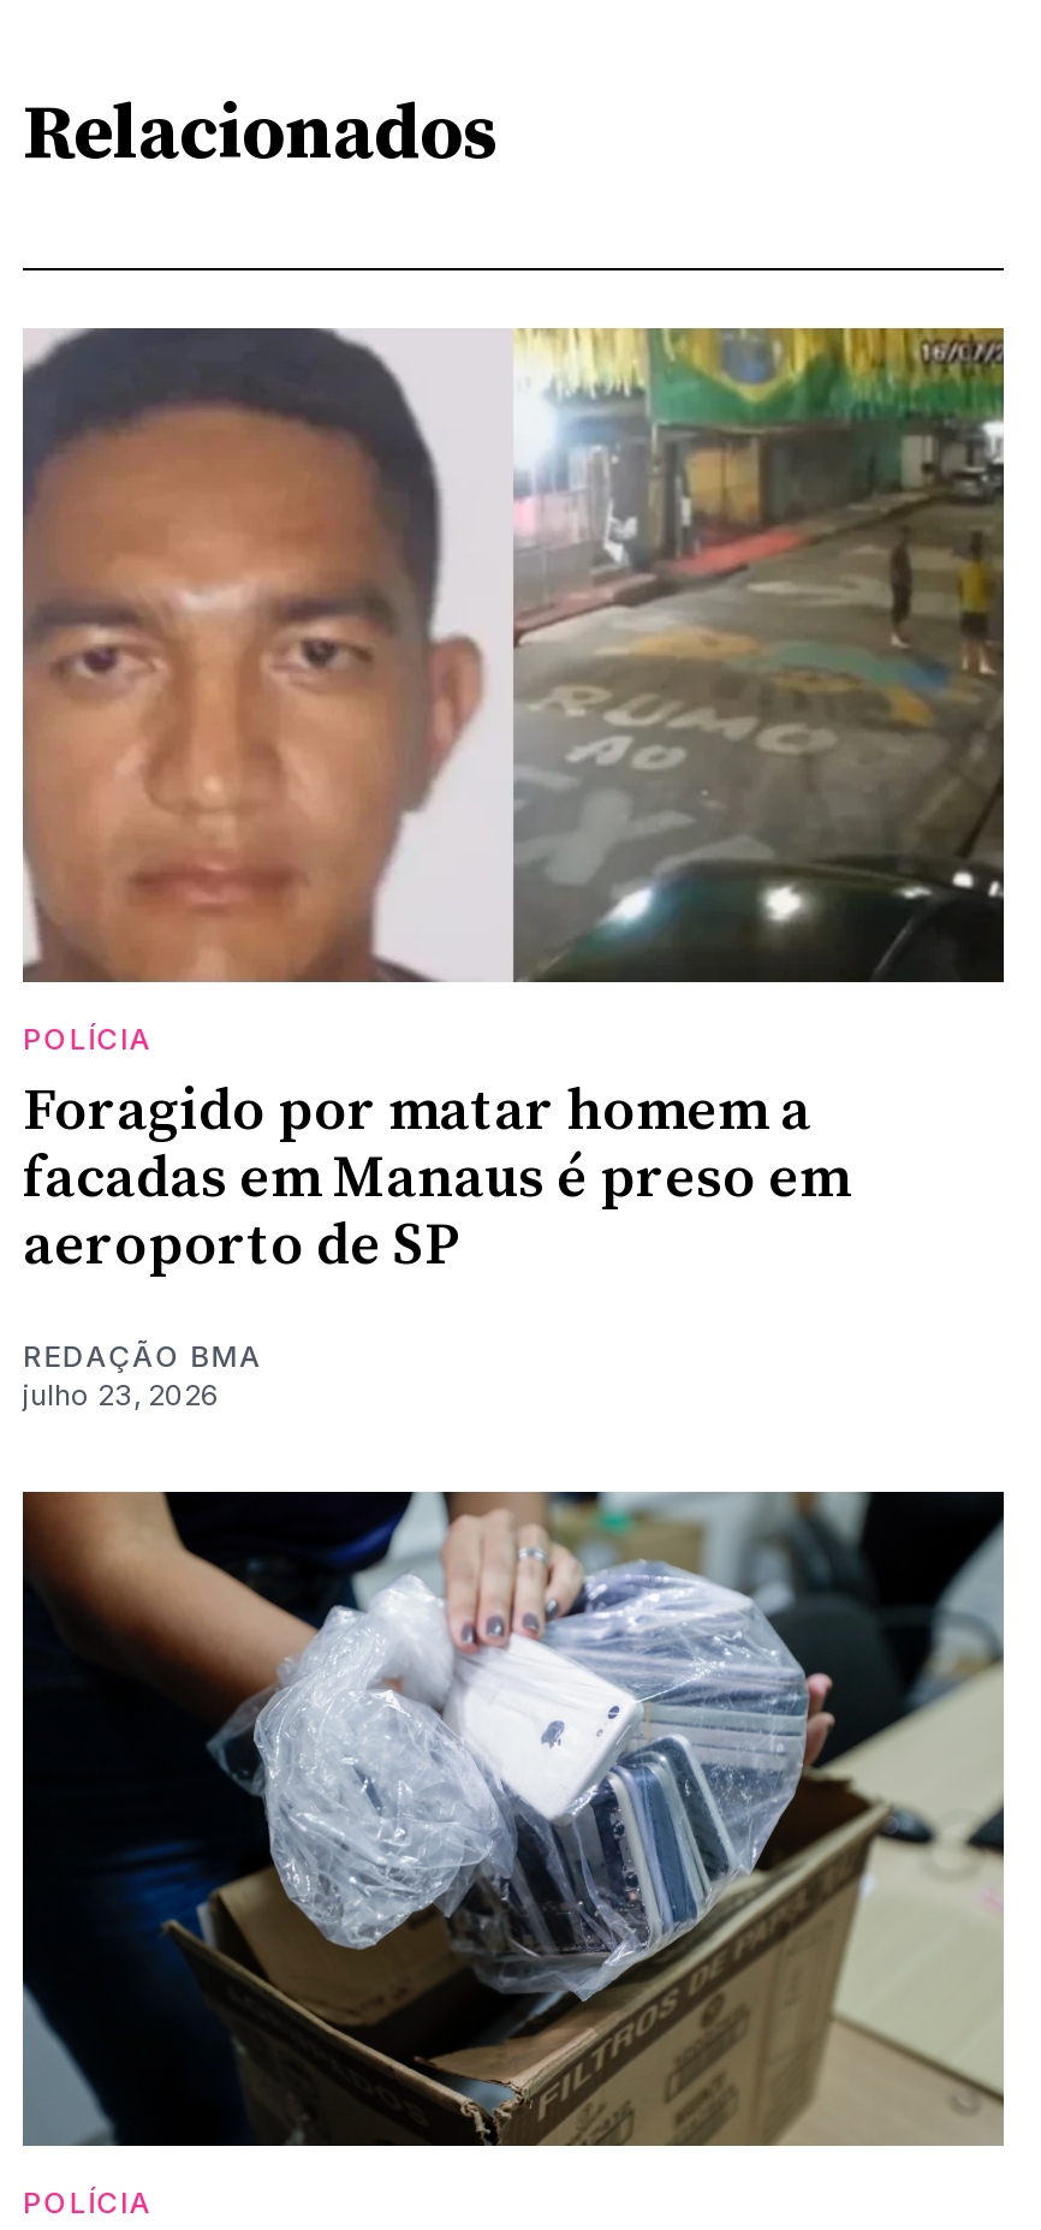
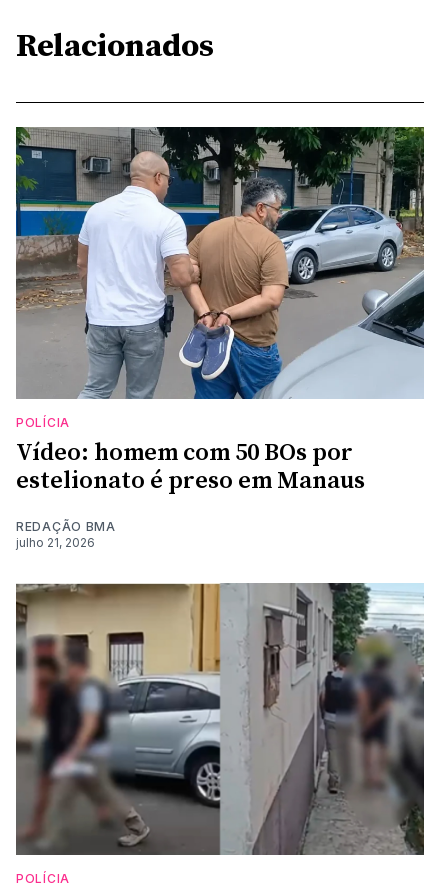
- [image]
- Foragido por matar homem a
- facadas em Manaus é preso em
- aeroporto de SP
+ [image]
+ Vídeo: homem com 50 BOs por
+ estelionato é preso em Manaus

- julho 23, 2026
+ julho 21, 2026

- [image]
+ [image]
